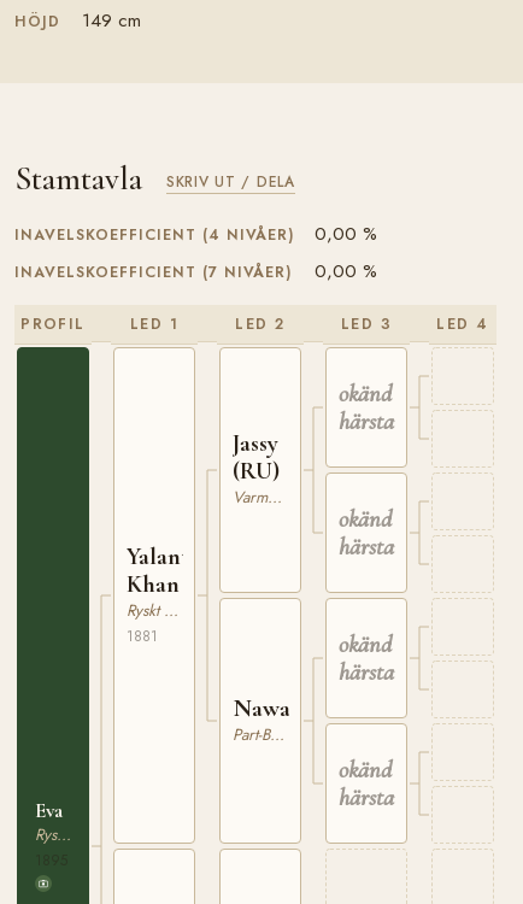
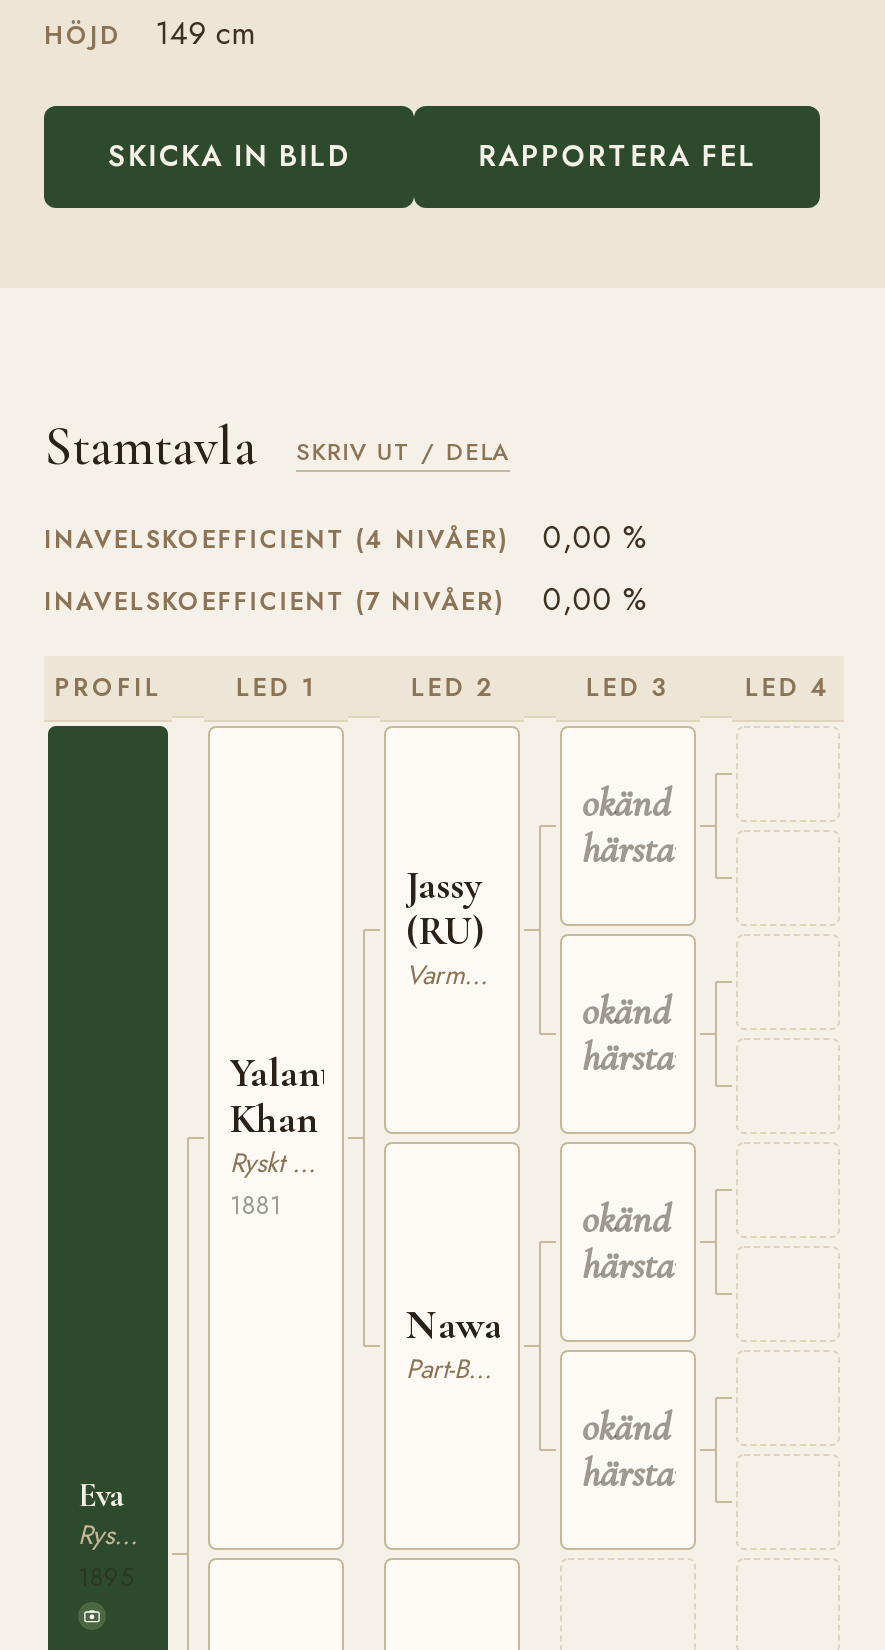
+ SKICKA IN BILD
+ RAPPORTERA FEL
